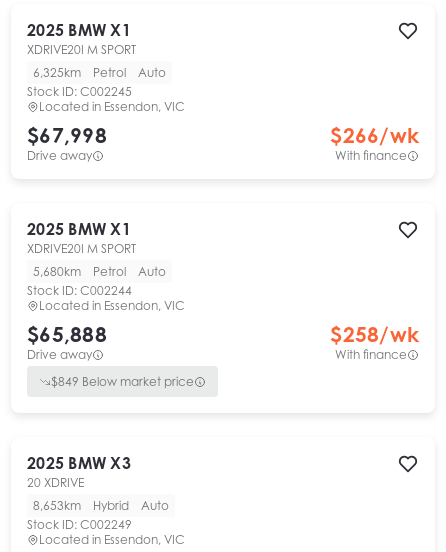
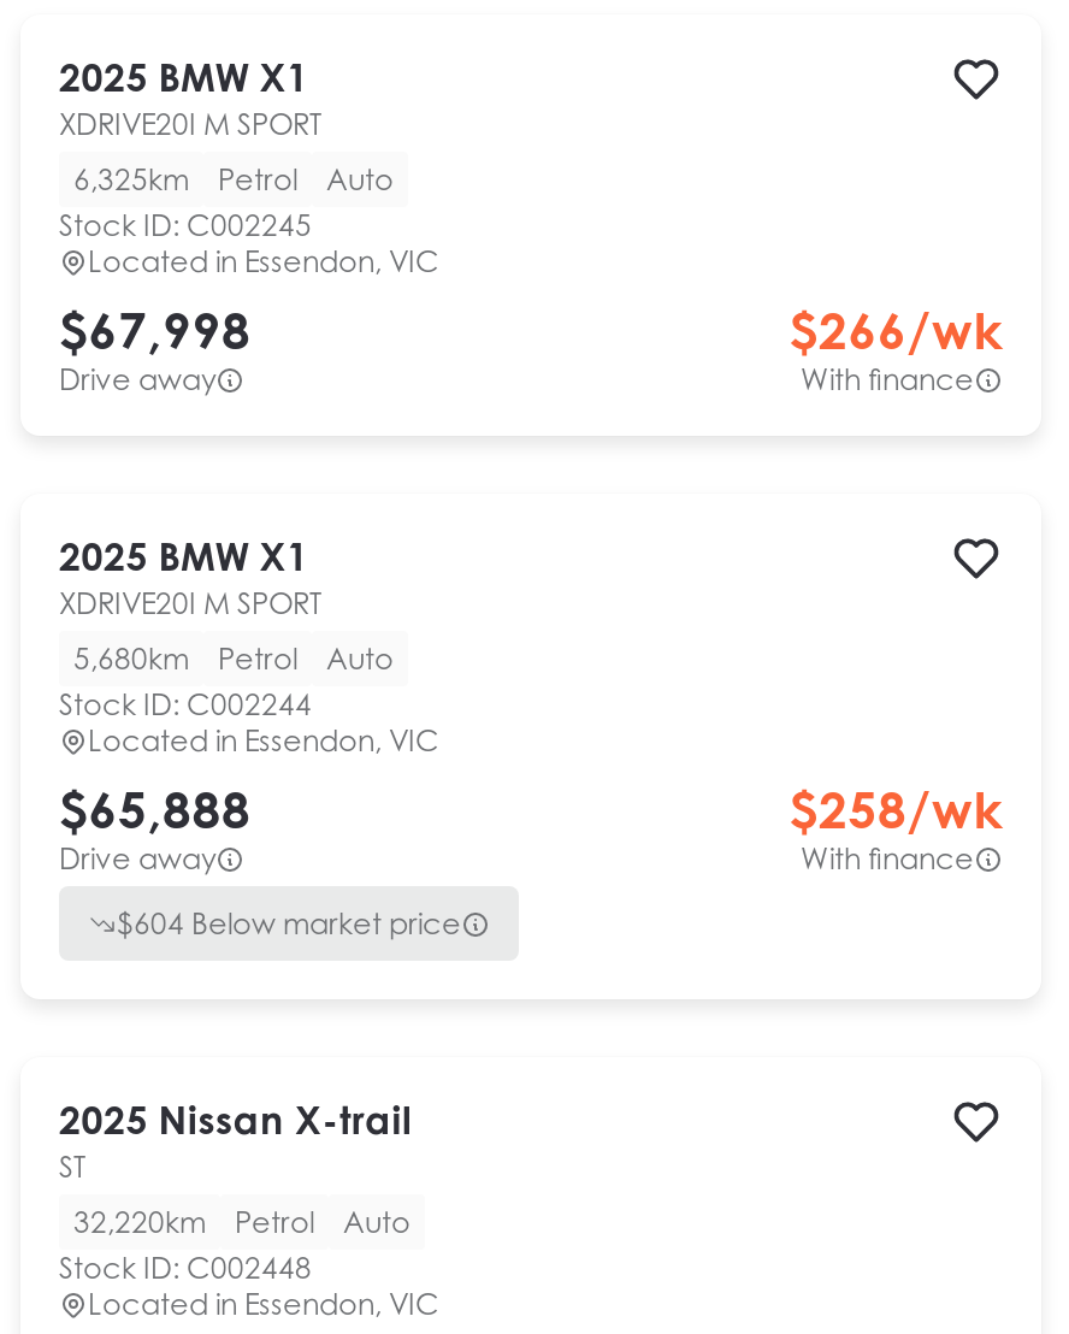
- $849 Below market price
+ $604 Below market price

- 2025 BMW X3
- 20 XDRIVE
+ 2025 Nissan X-trail
+ ST

- 8,653km
- Hybrid
+ 32,220km
+ Petrol

- Stock ID: C002249
+ Stock ID: C002448
